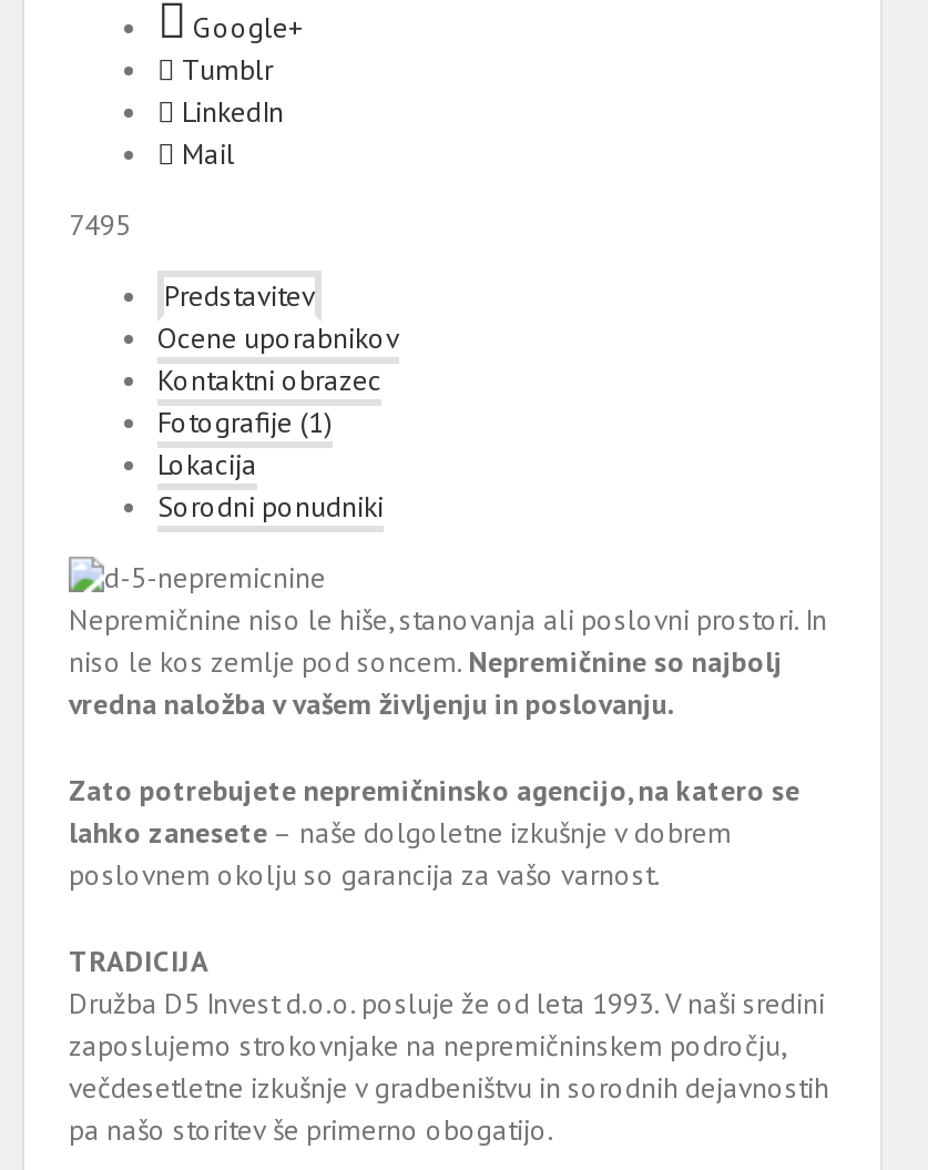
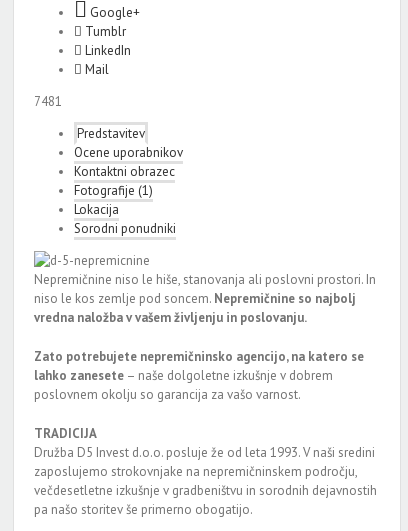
- 7495
+ 7481
